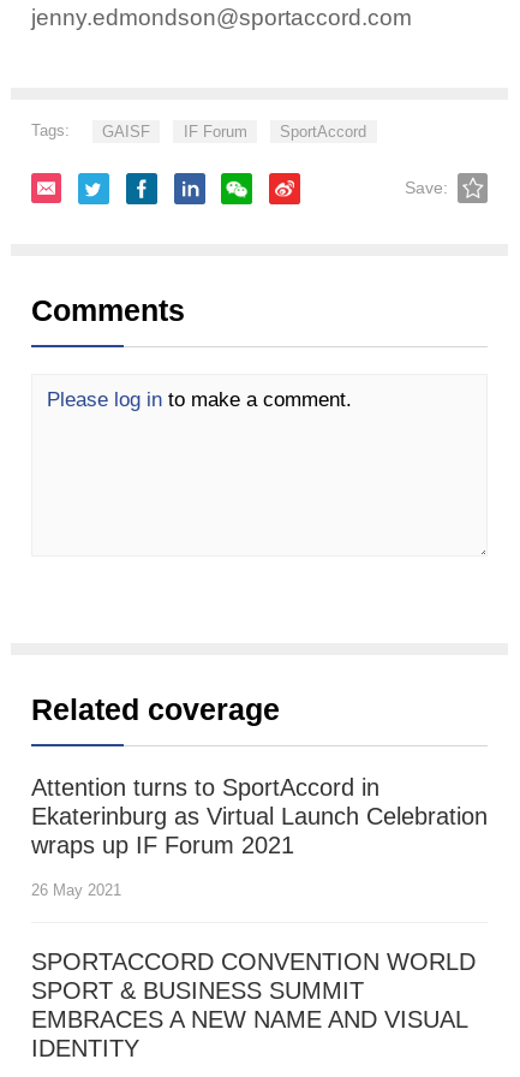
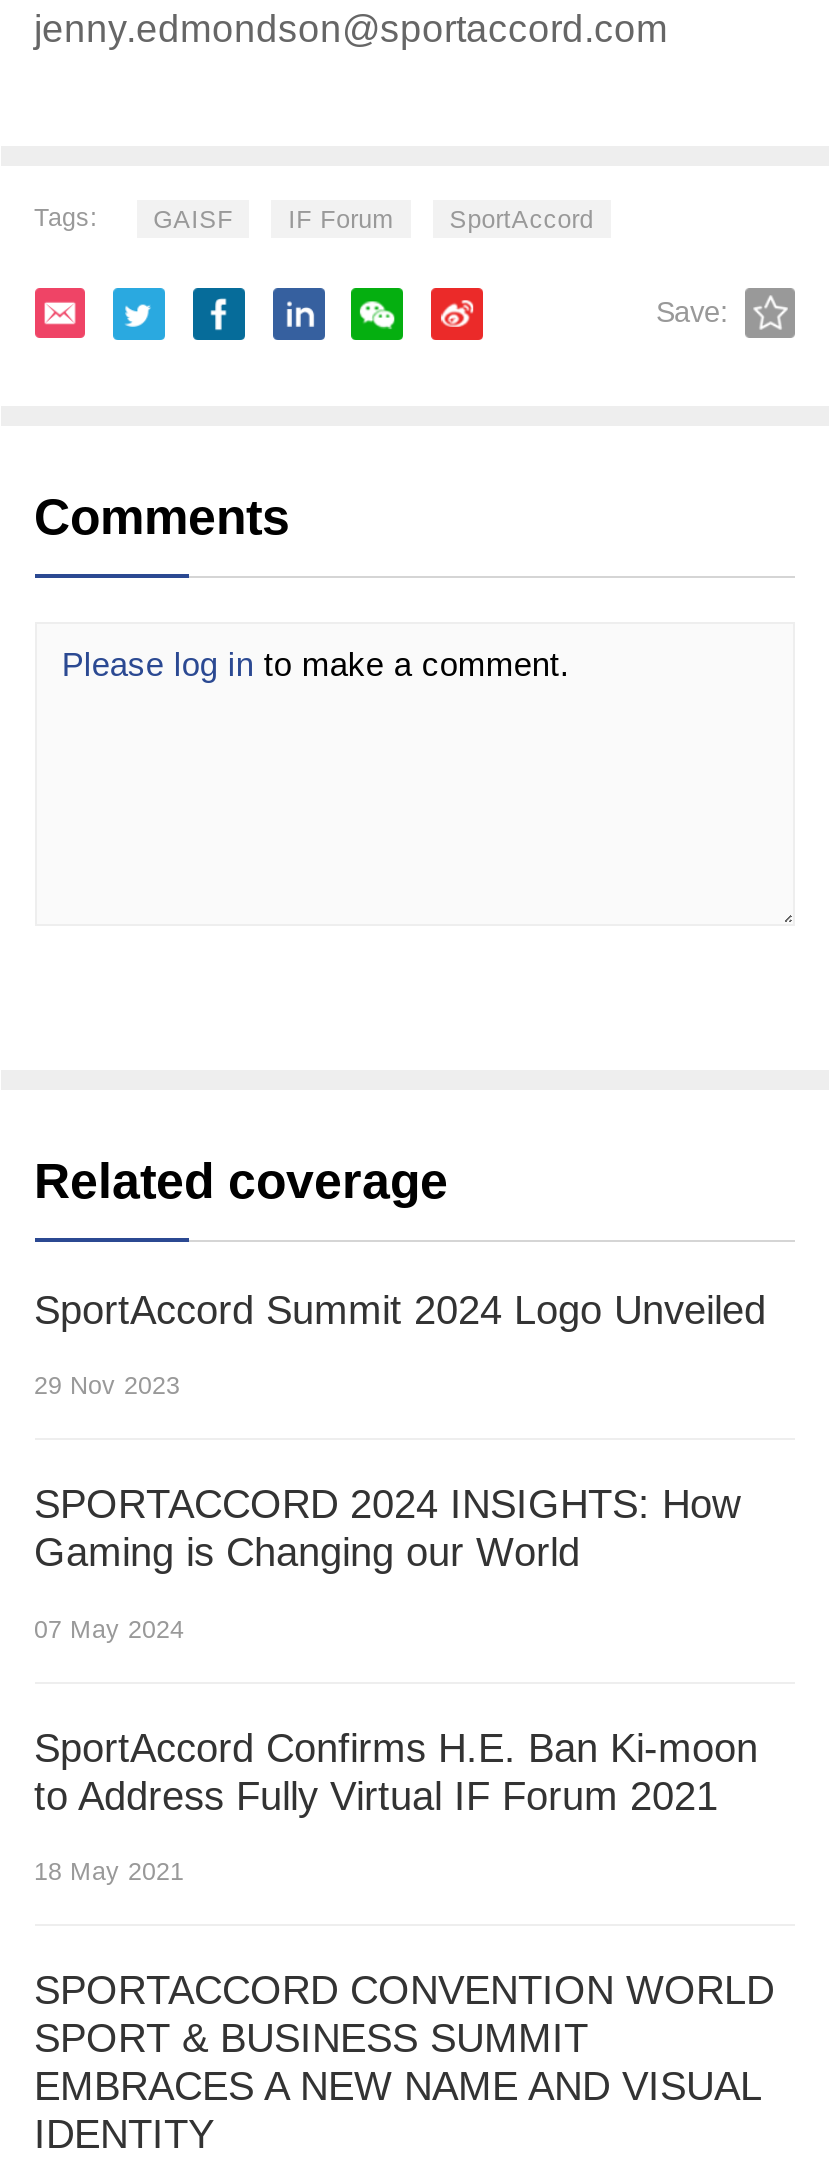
- Attention turns to SportAccord in
- Ekaterinburg as Virtual Launch Celebration
- wraps up IF Forum 2021
- 26 May 2021
+ SportAccord Summit 2024 Logo Unveiled
+ 29 Nov 2023
+ SPORTACCORD 2024 INSIGHTS: How
+ Gaming is Changing our World
+ 07 May 2024
+ SportAccord Confirms H.E. Ban Ki-moon
+ to Address Fully Virtual IF Forum 2021
+ 18 May 2021
